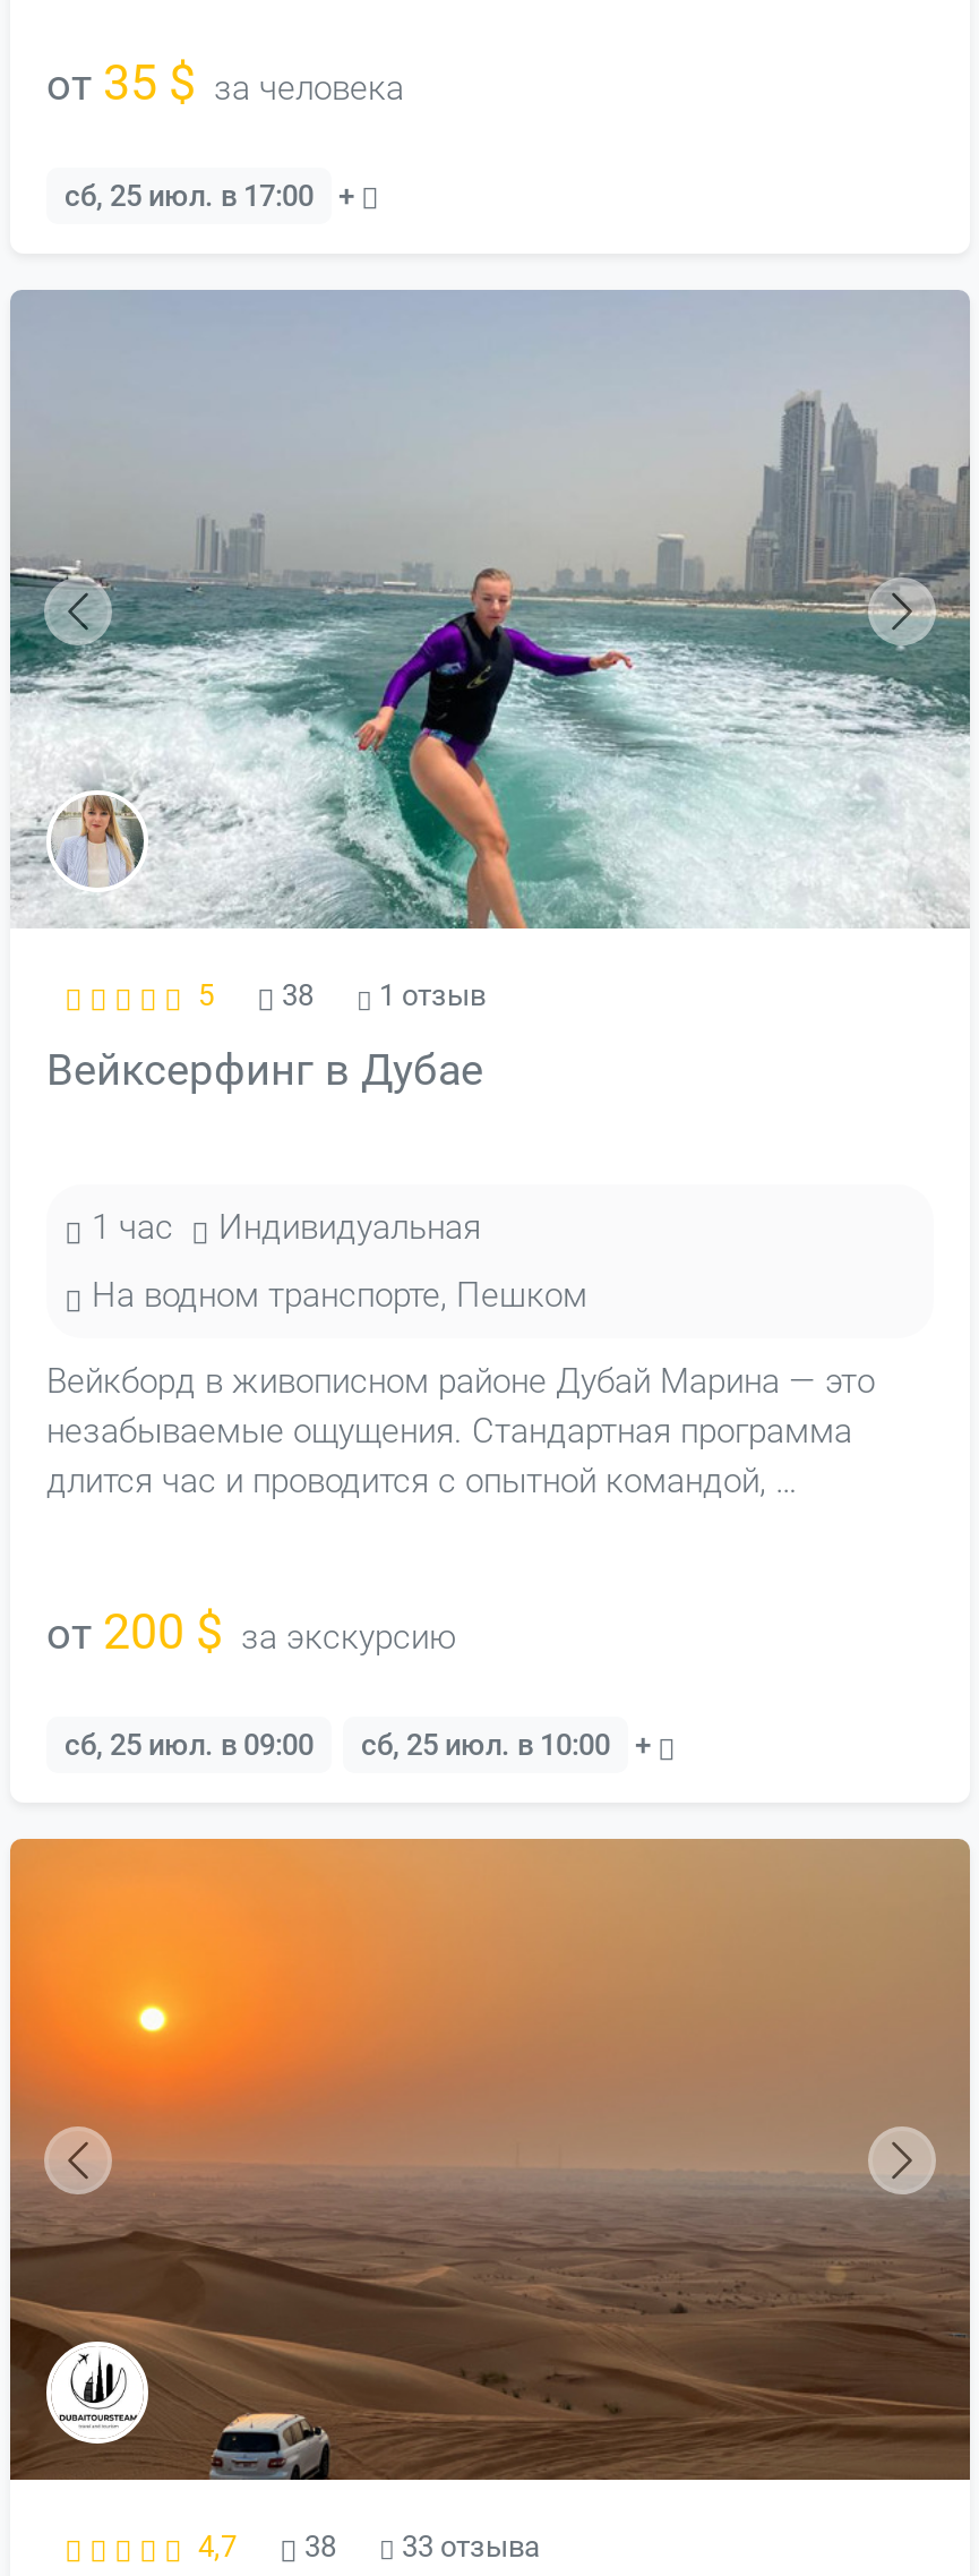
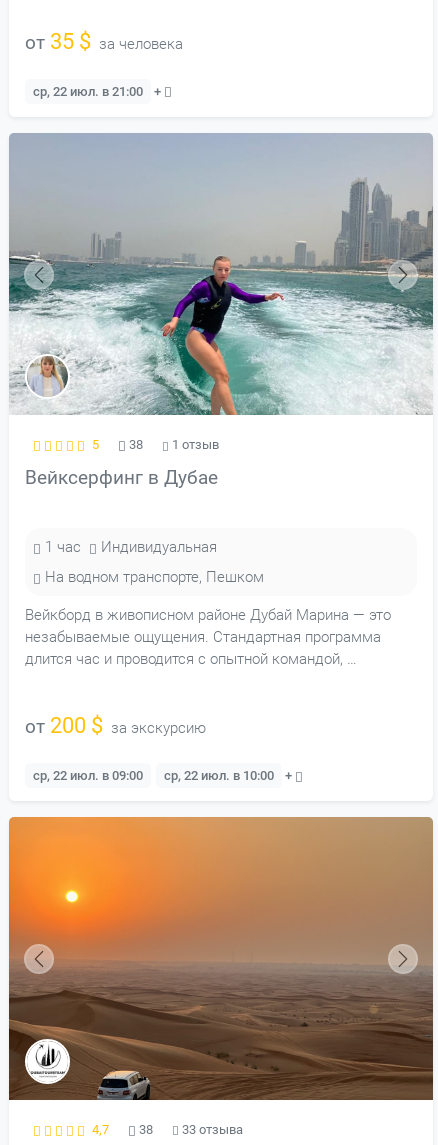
- сб, 25 июл. в 17:00 +
+ ср, 22 июл. в 21:00 +

- сб, 25 июл. в 09:00
+ ср, 22 июл. в 09:00

- сб, 25 июл. в 10:00 +
+ ср, 22 июл. в 10:00 +
